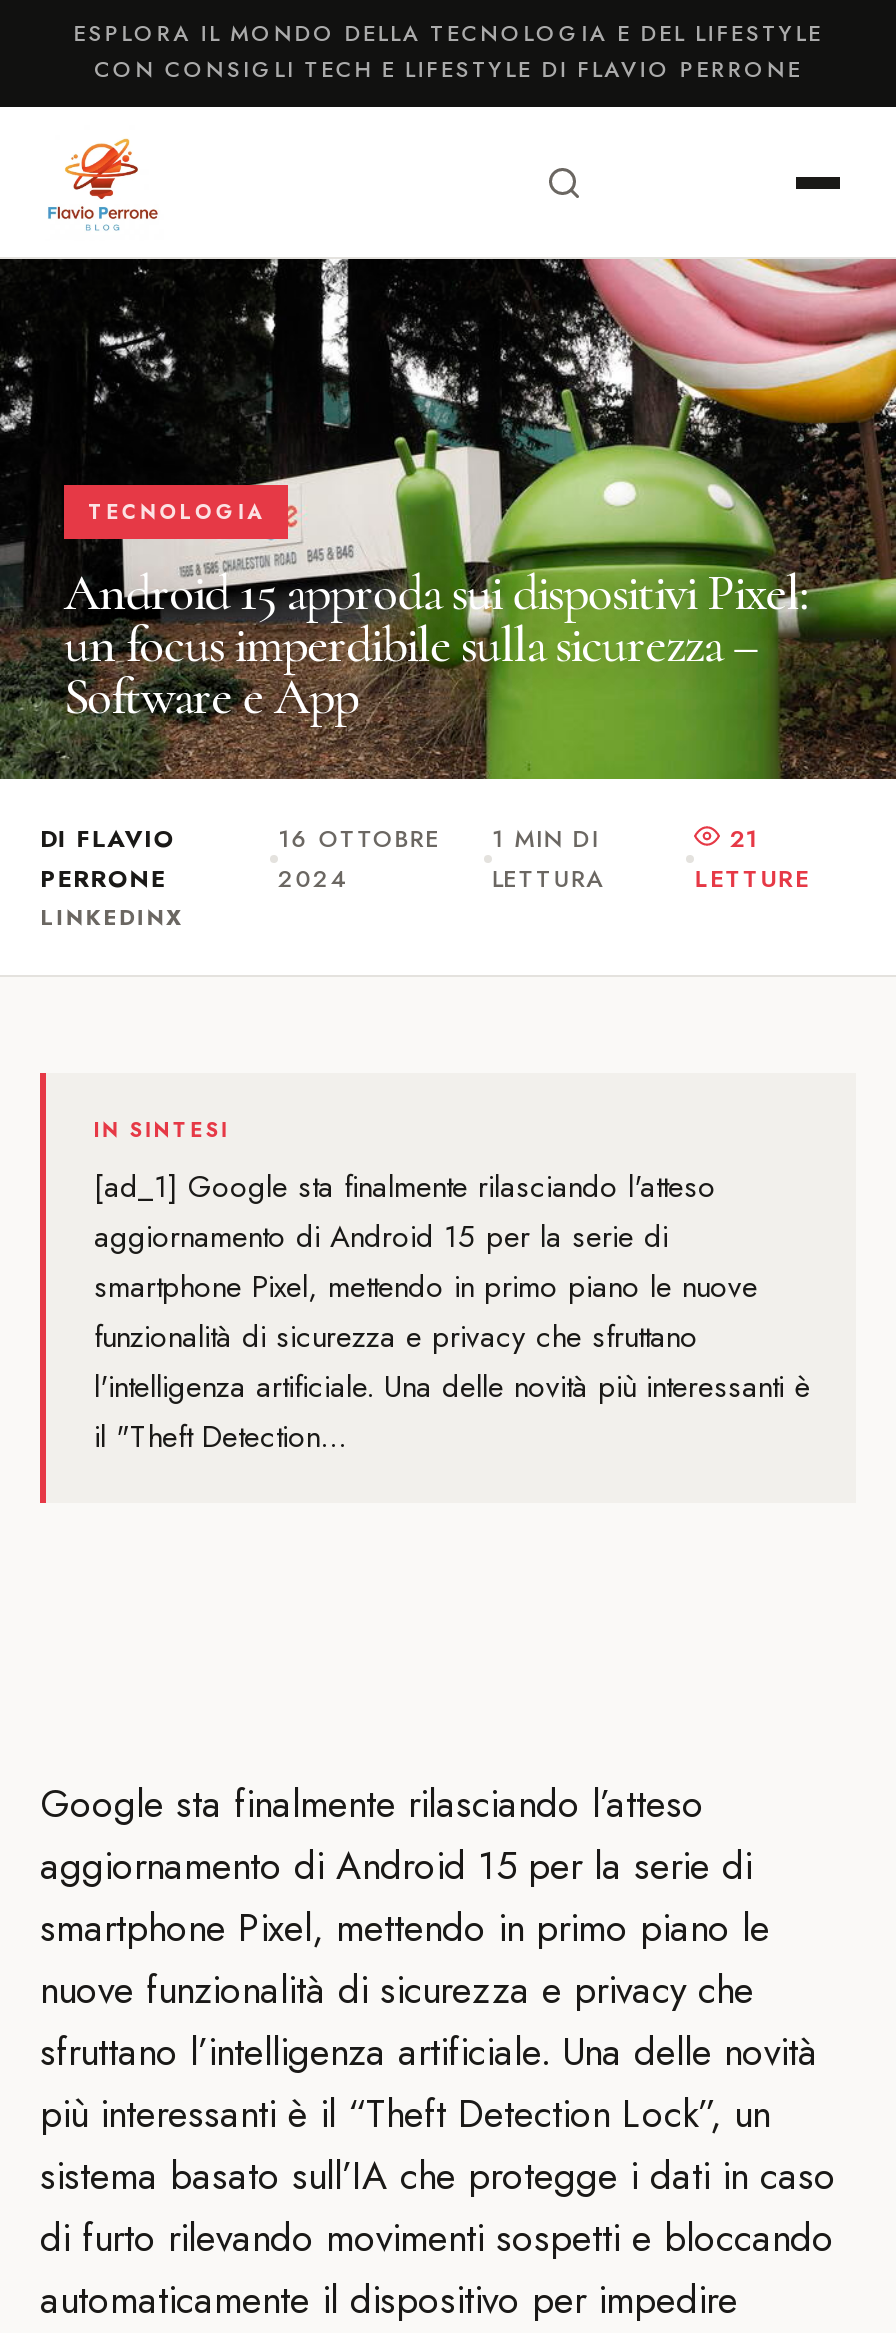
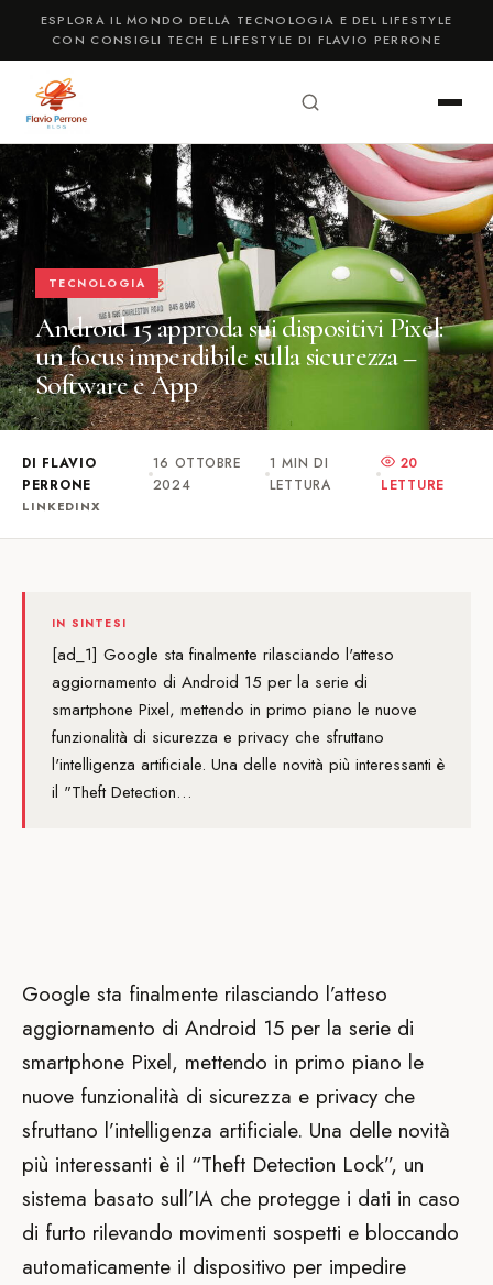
- 21
+ 20
